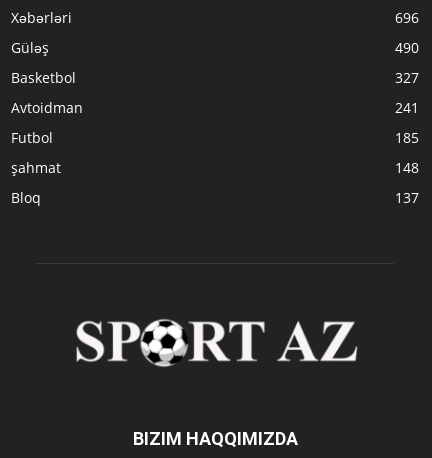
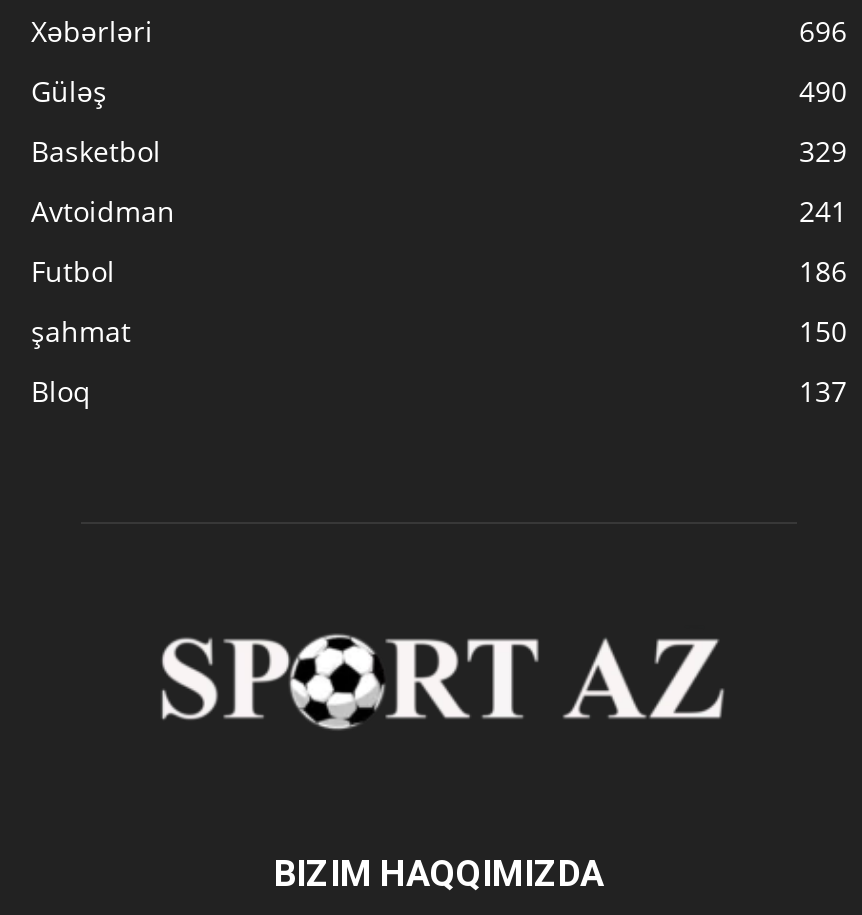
- 327
+ 329

- 185
+ 186

- 148
+ 150
